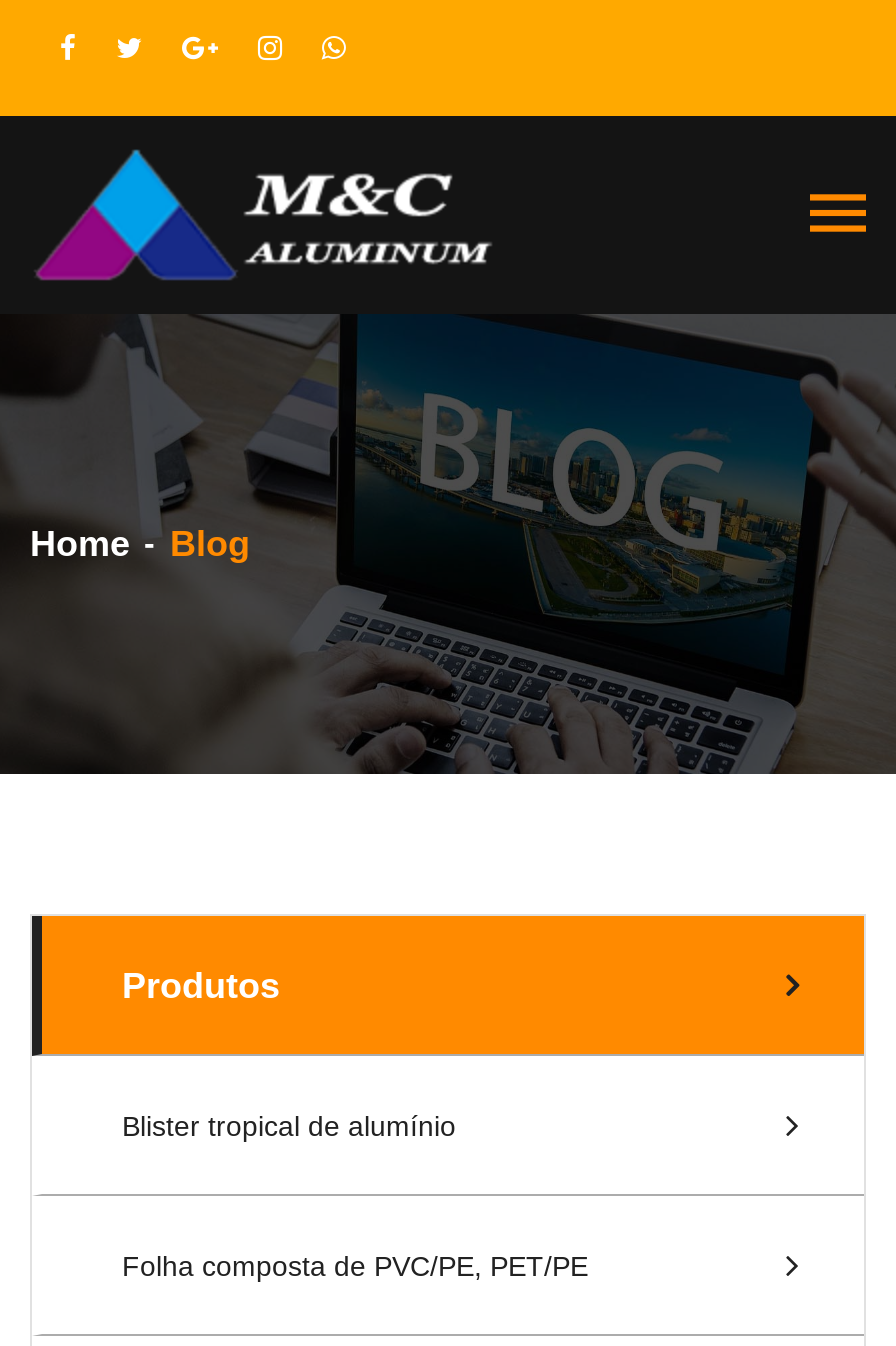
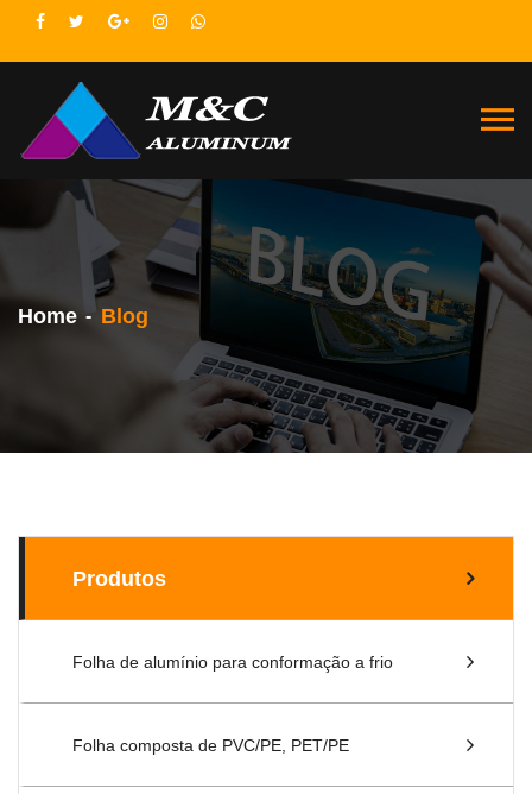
- Blister tropical de alumínio
+ Folha de alumínio para conformação a frio
